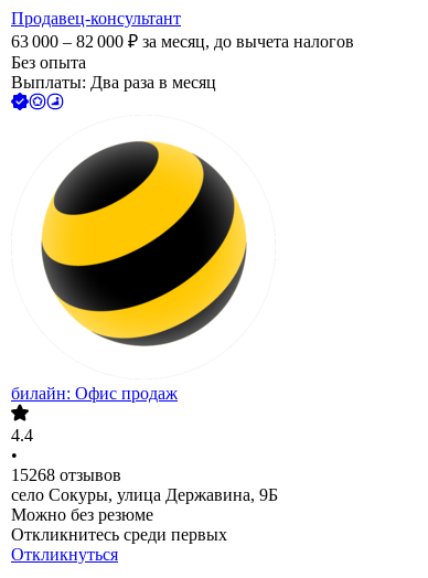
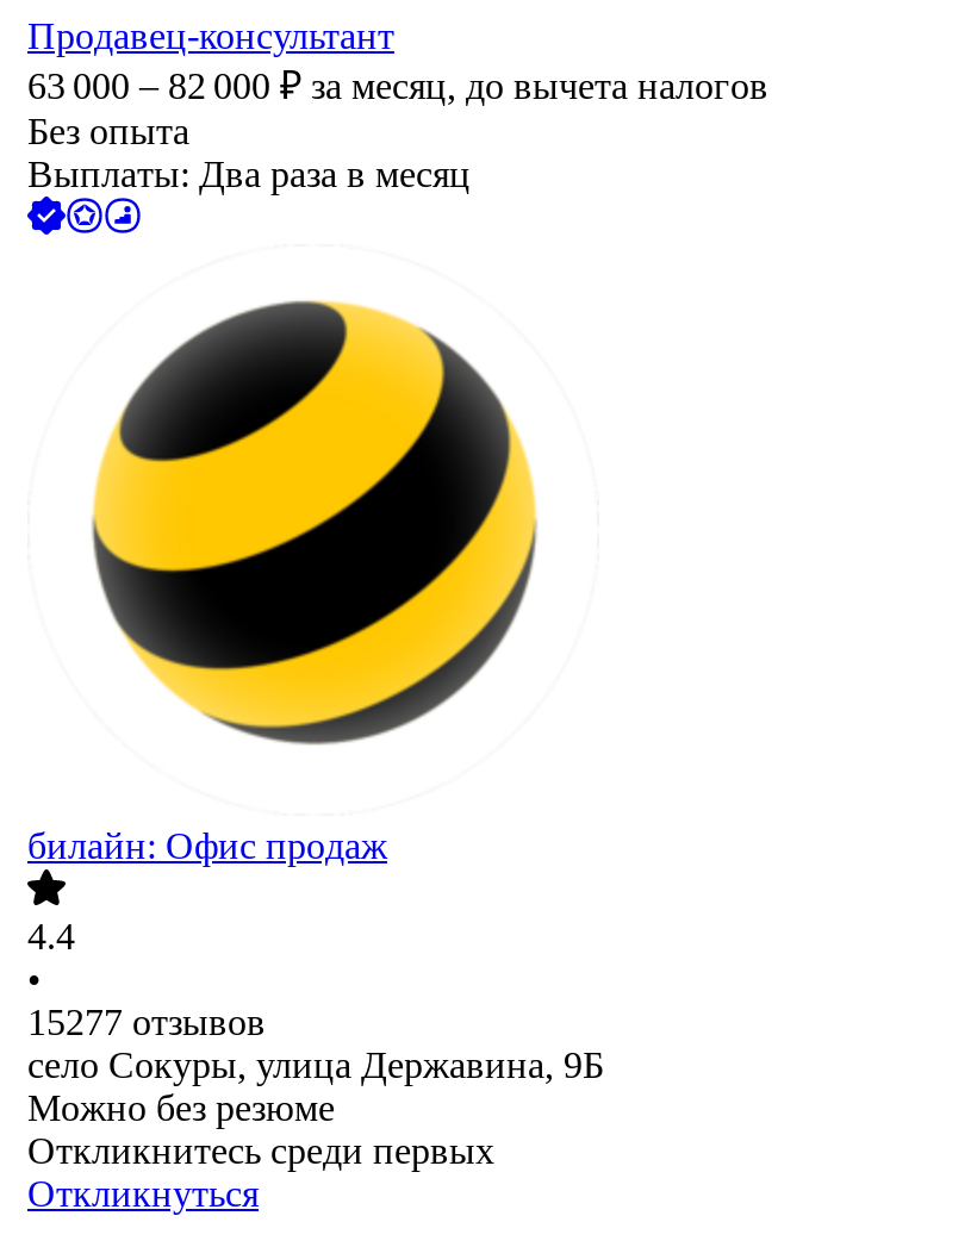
- 15268 отзывов
+ 15277 отзывов
